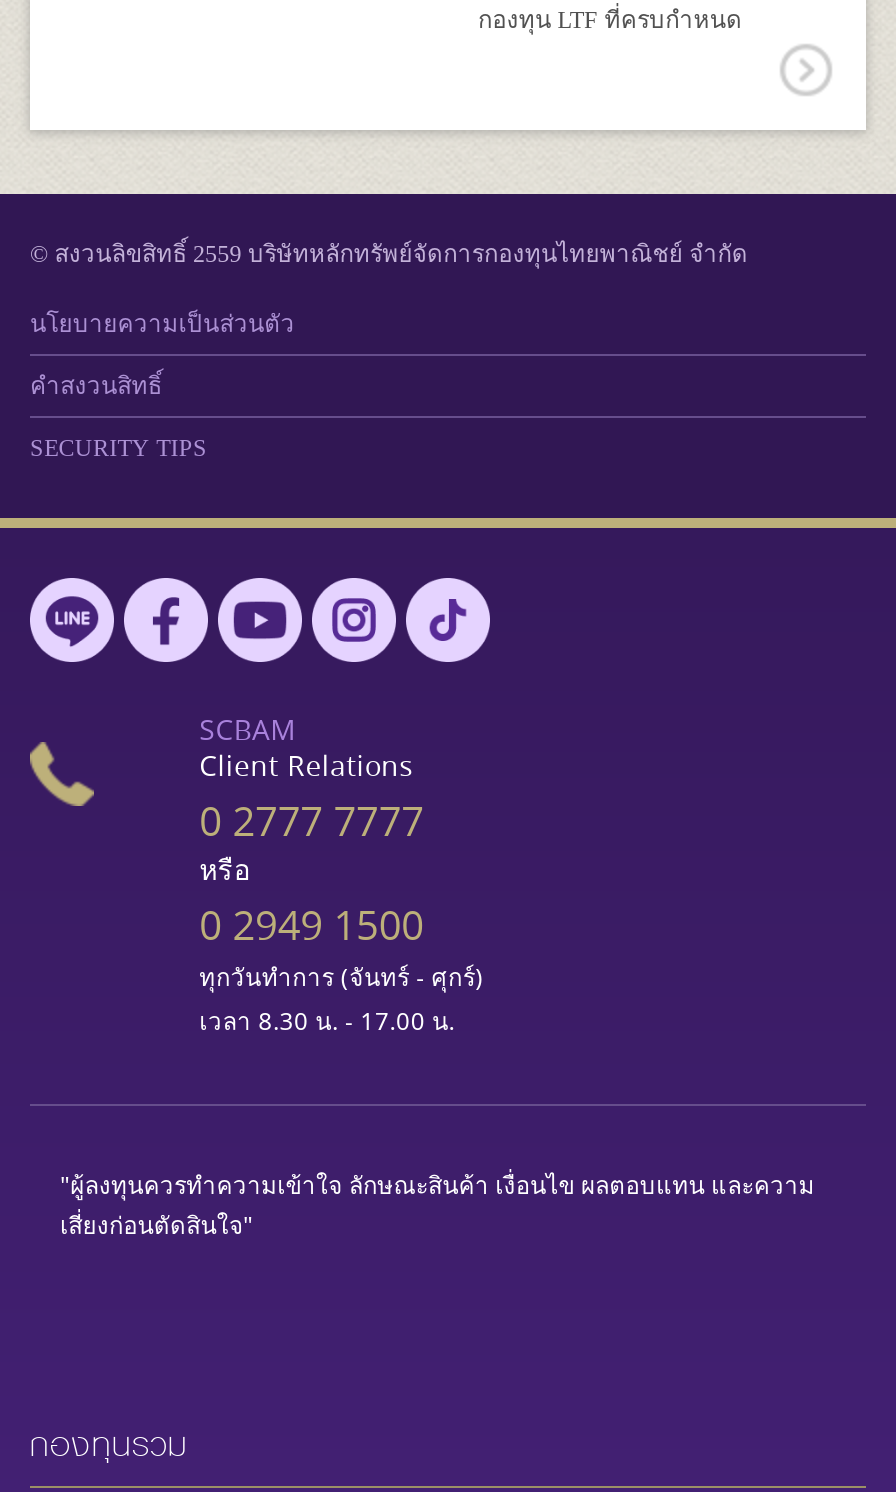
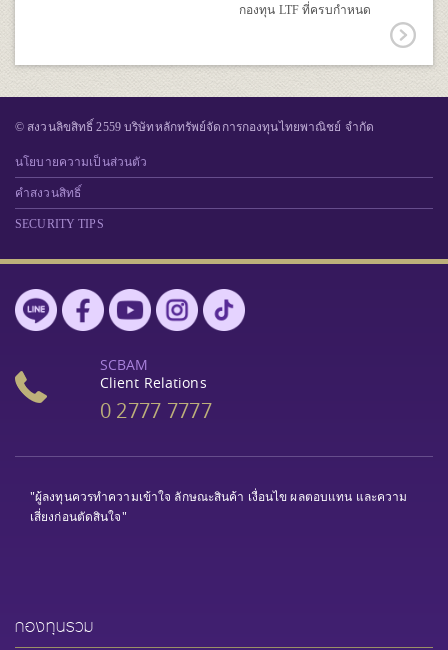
- หรือ
- 0 2949 1500
- ทุกวันทำการ (จันทร์ - ศุกร์)
- เวลา 8.30 น. - 17.00 น.
